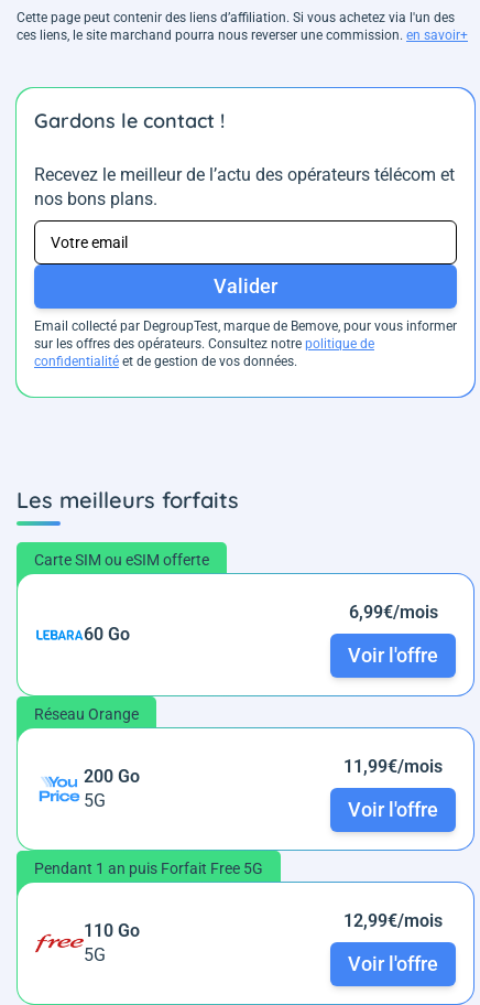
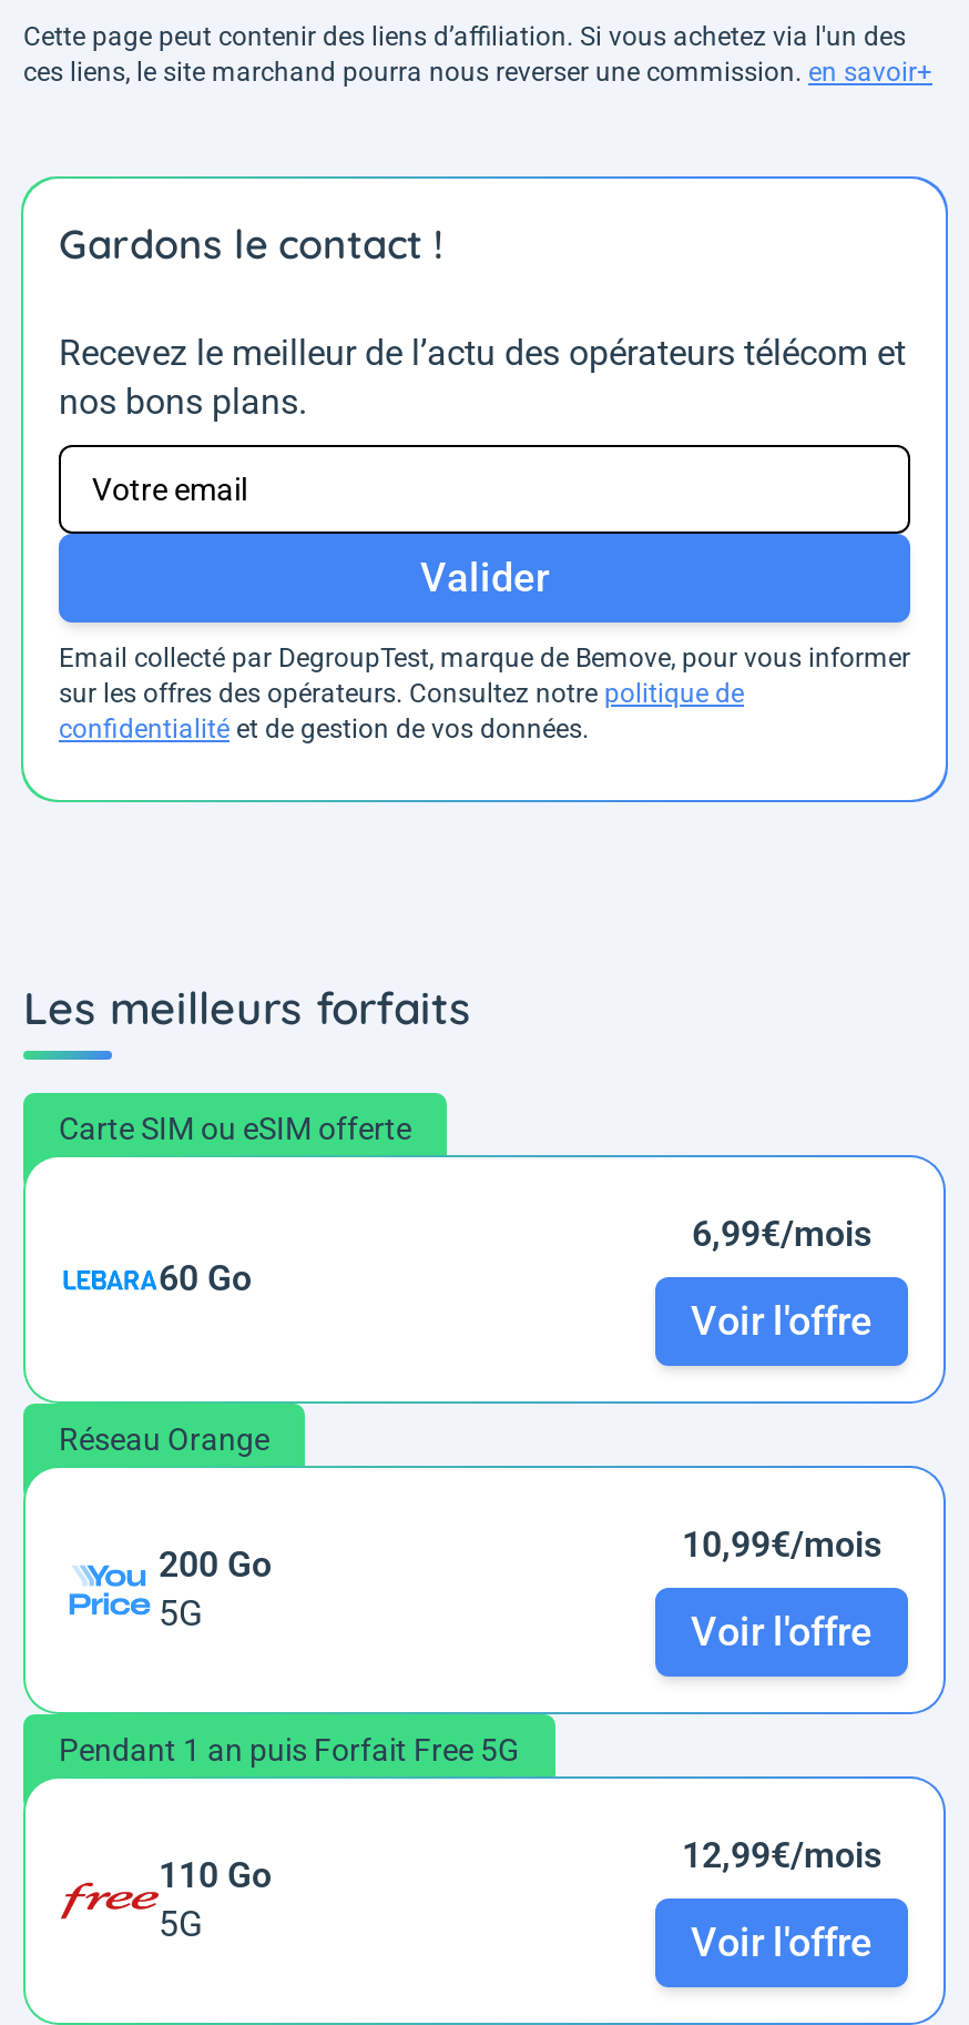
- 11,99€/mois
+ 10,99€/mois
